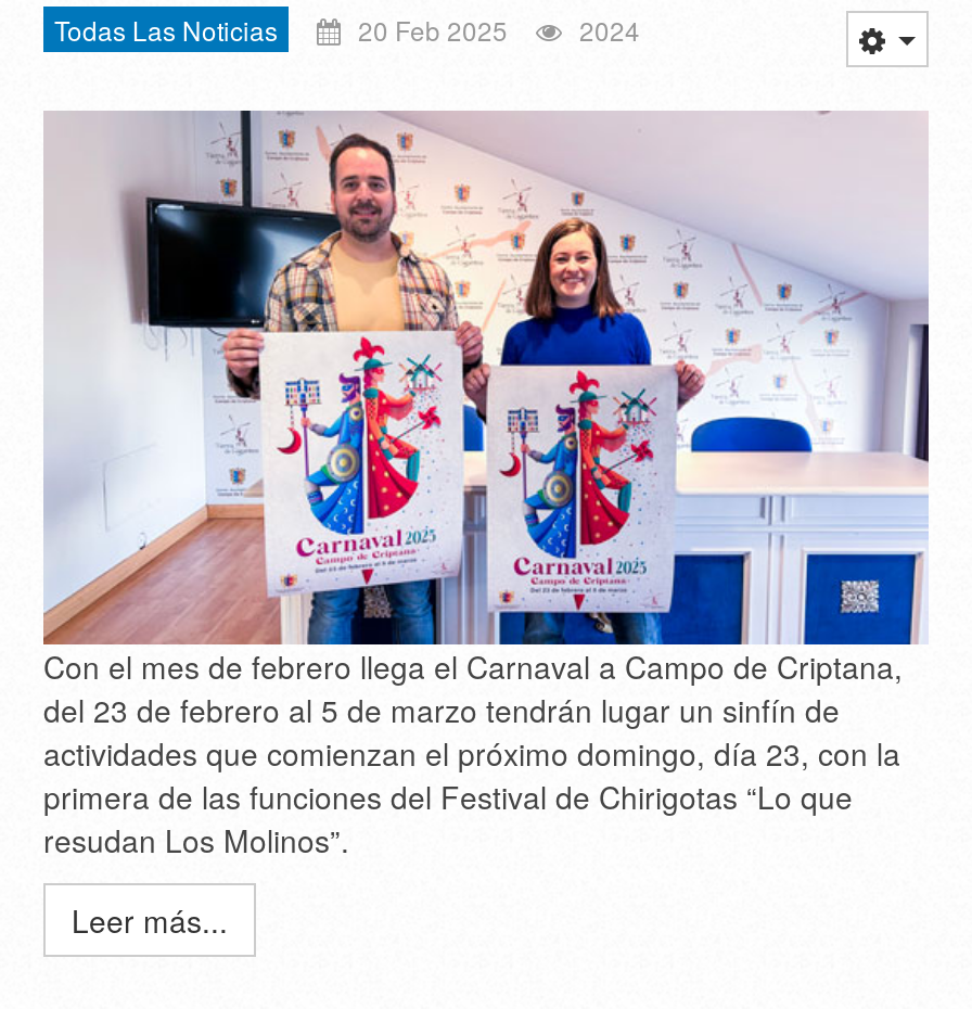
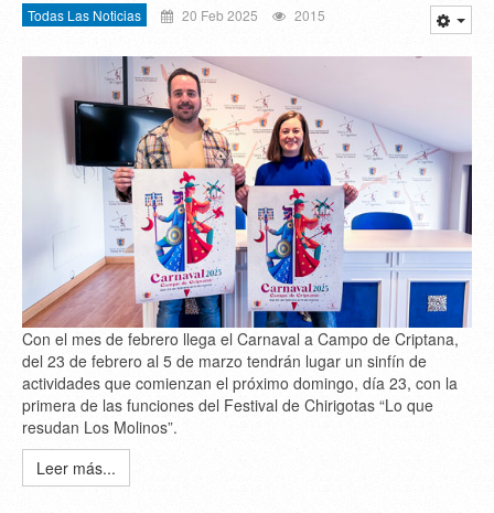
- Todas Las Noticias 20 Feb 2025 2024
+ Todas Las Noticias 20 Feb 2025 2015
